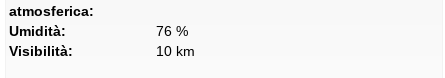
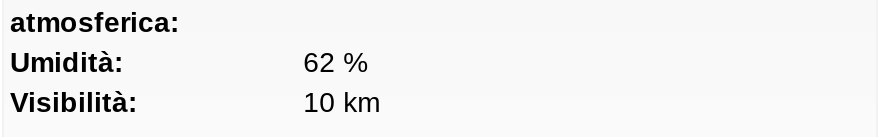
- 76 %
+ 62 %
